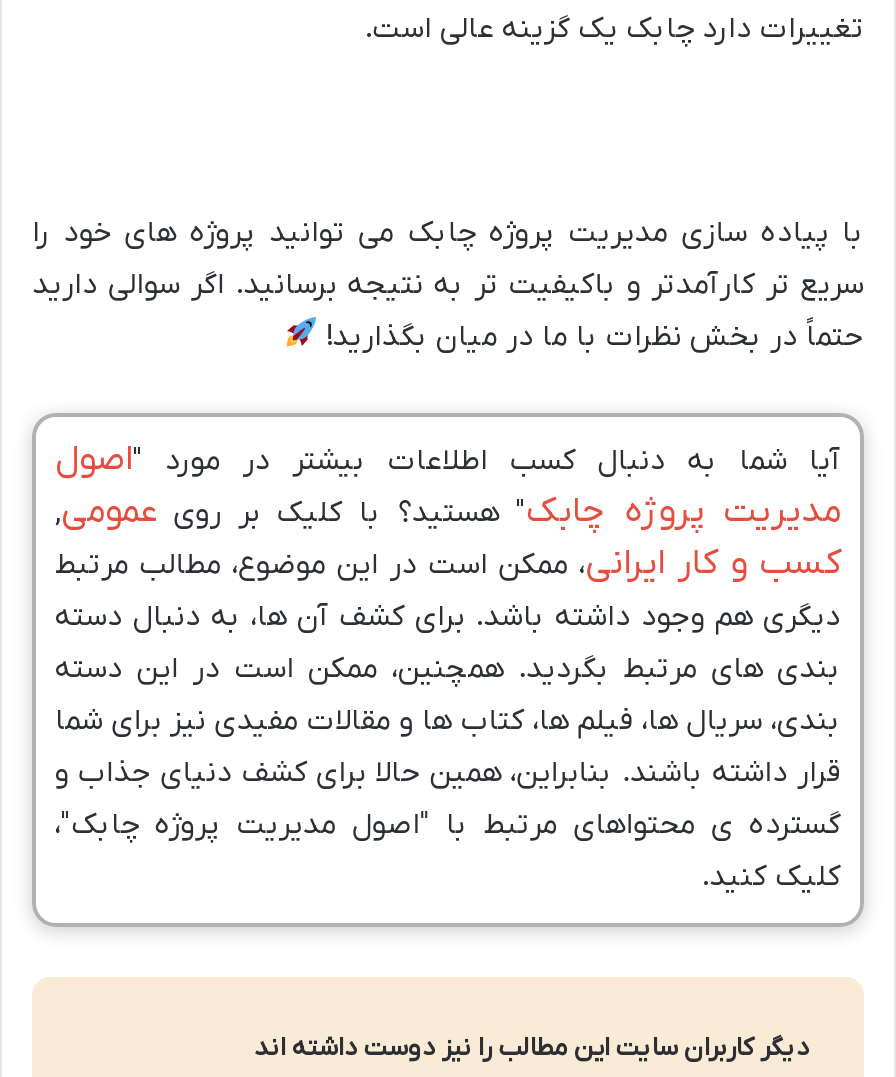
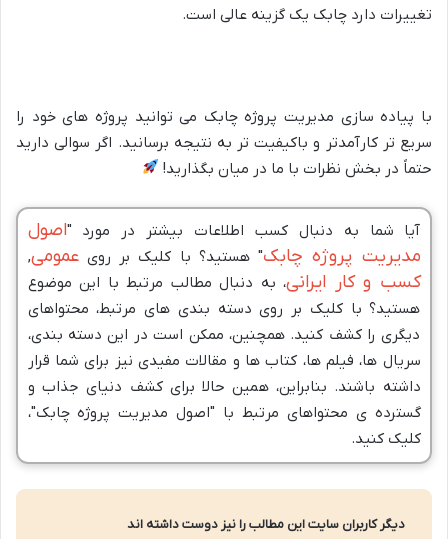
- کسب و کار ایرانی ، ممکن است در این موضوع، مطالب مرتبط
- دیگری هم وجود داشته باشد. برای کشف آن ها، به دنبال دسته
- بندی های مرتبط بگردید. همچنین، ممکن است در این دسته
- بندی، سریال ها، فیلم ها، کتاب ها و مقالات مفیدی نیز برای شما
- قرار داشته باشند. بنابراین، همین حالا برای کشف دنیای جذاب و
+ کسب و کار ایرانی ، به دنبال مطالب مرتبط با این موضوع
+ هستید؟ با کلیک بر روی دسته بندی های مرتبط، محتواهای
+ دیگری را کشف کنید. همچنین، ممکن است در این دسته بندی،
+ سریال ها، فیلم ها، کتاب ها و مقالات مفیدی نیز برای شما قرار
+ داشته باشند. بنابراین، همین حالا برای کشف دنیای جذاب و
